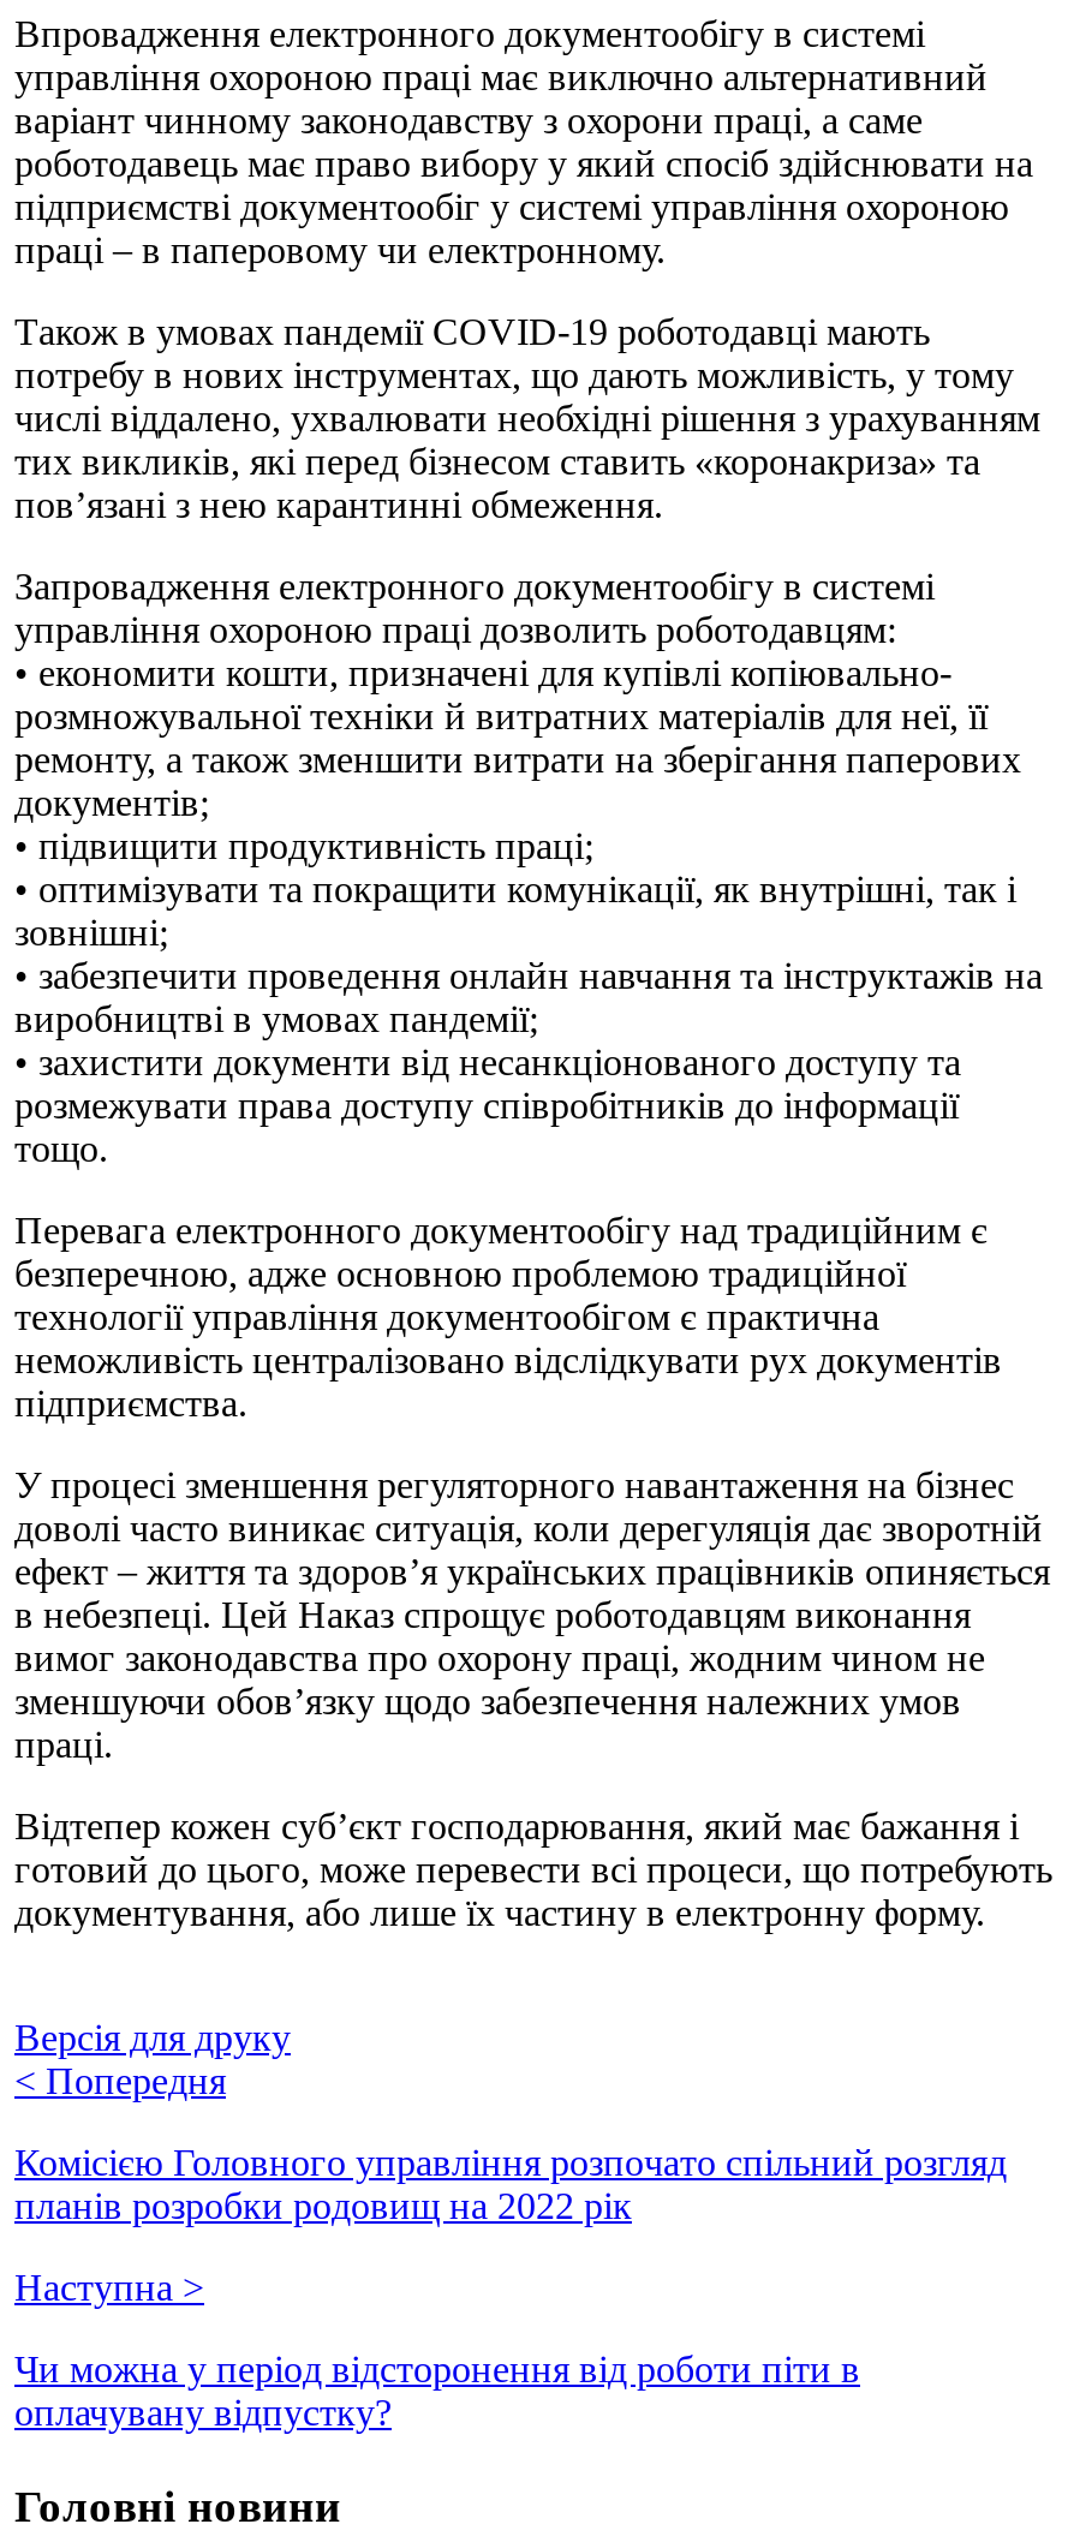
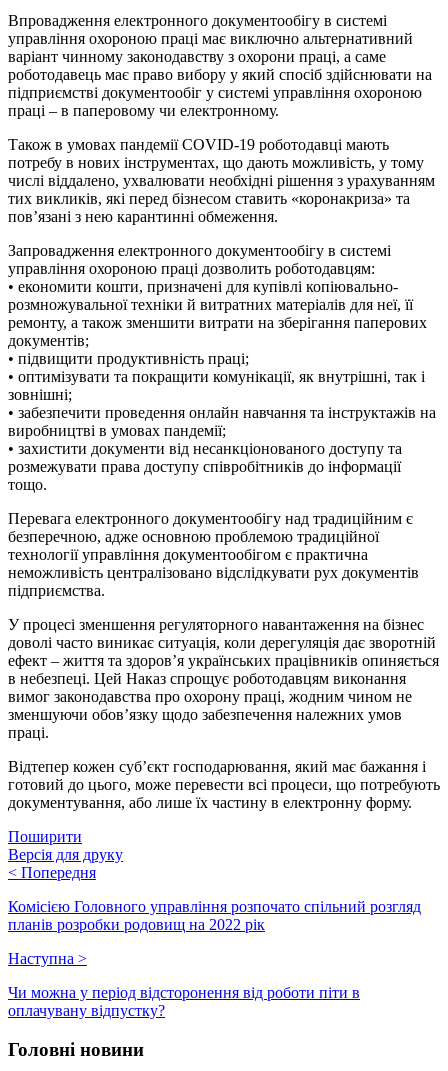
+ Поширити
